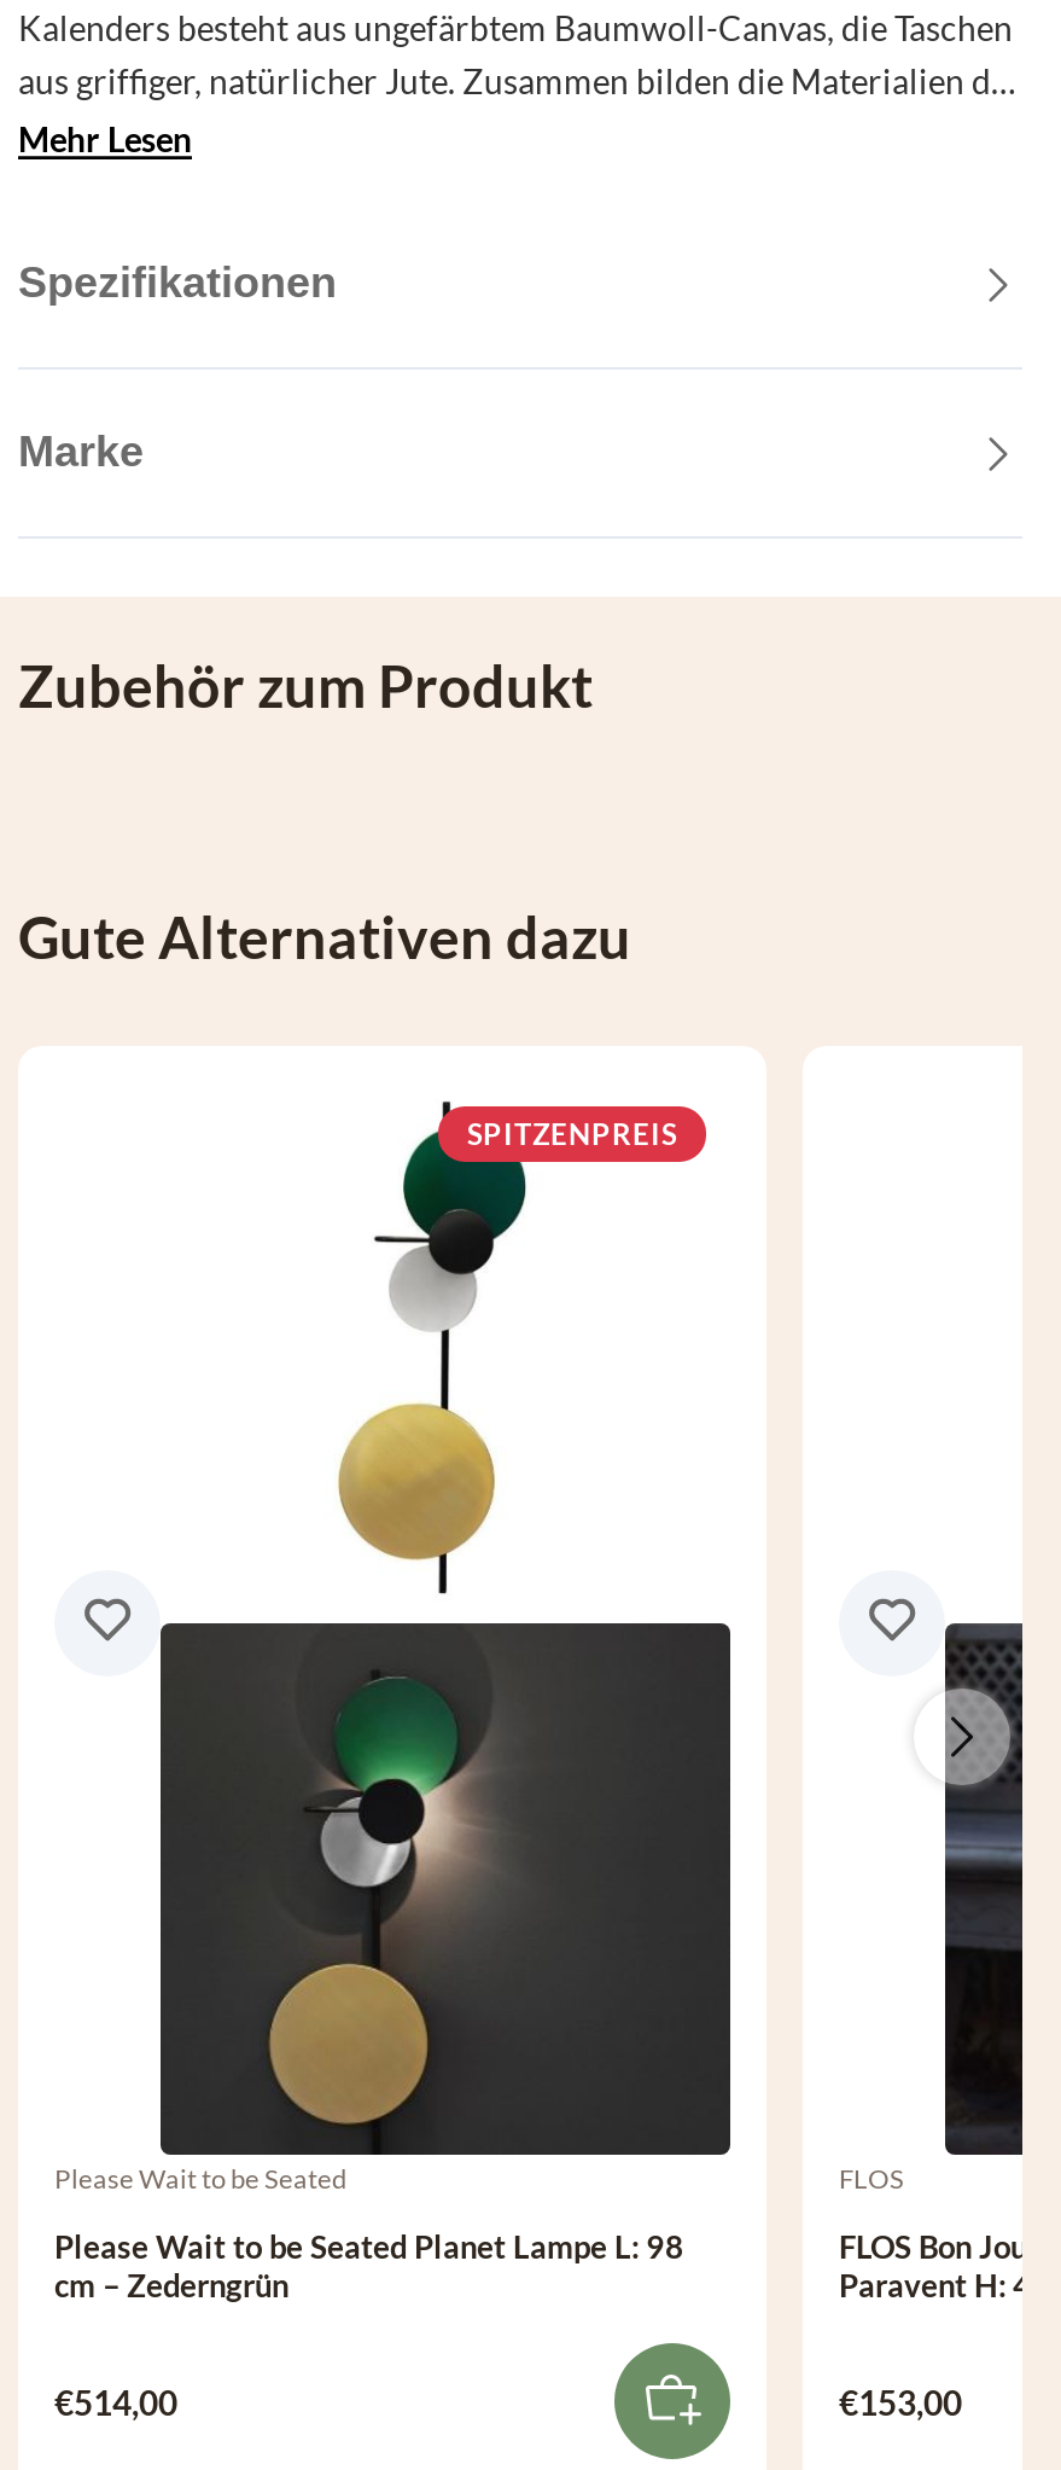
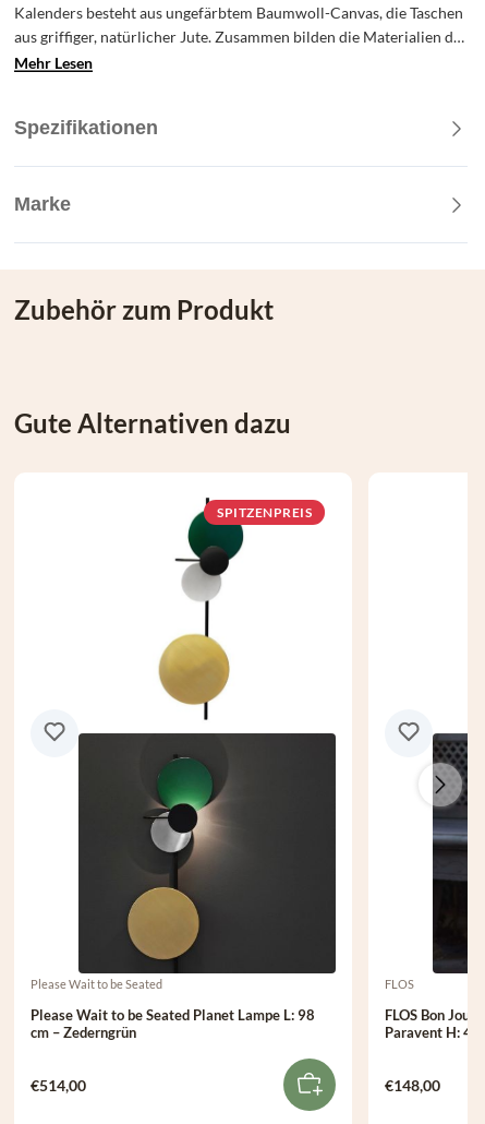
- €153,00
+ €148,00
